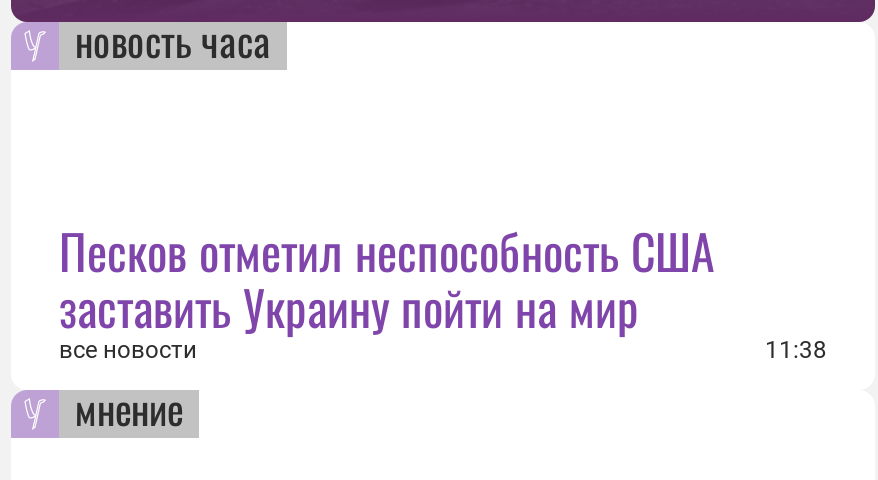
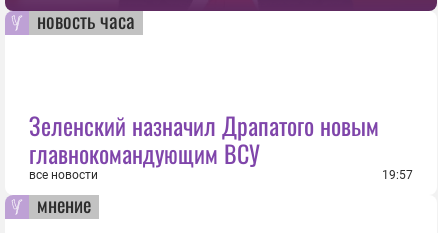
- Песков отметил неспособность США
- заставить Украину пойти на мир
+ Зеленский назначил Драпатого новым
+ главнокомандующим ВСУ

- 11:38
+ 19:57
